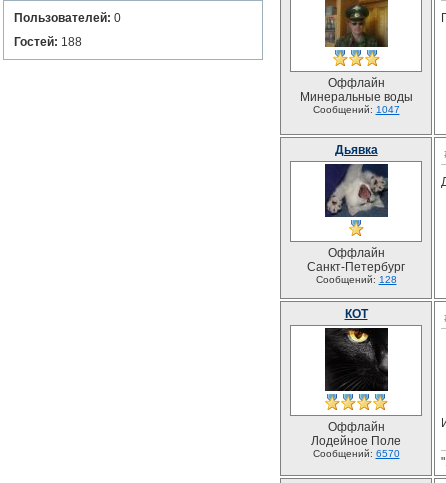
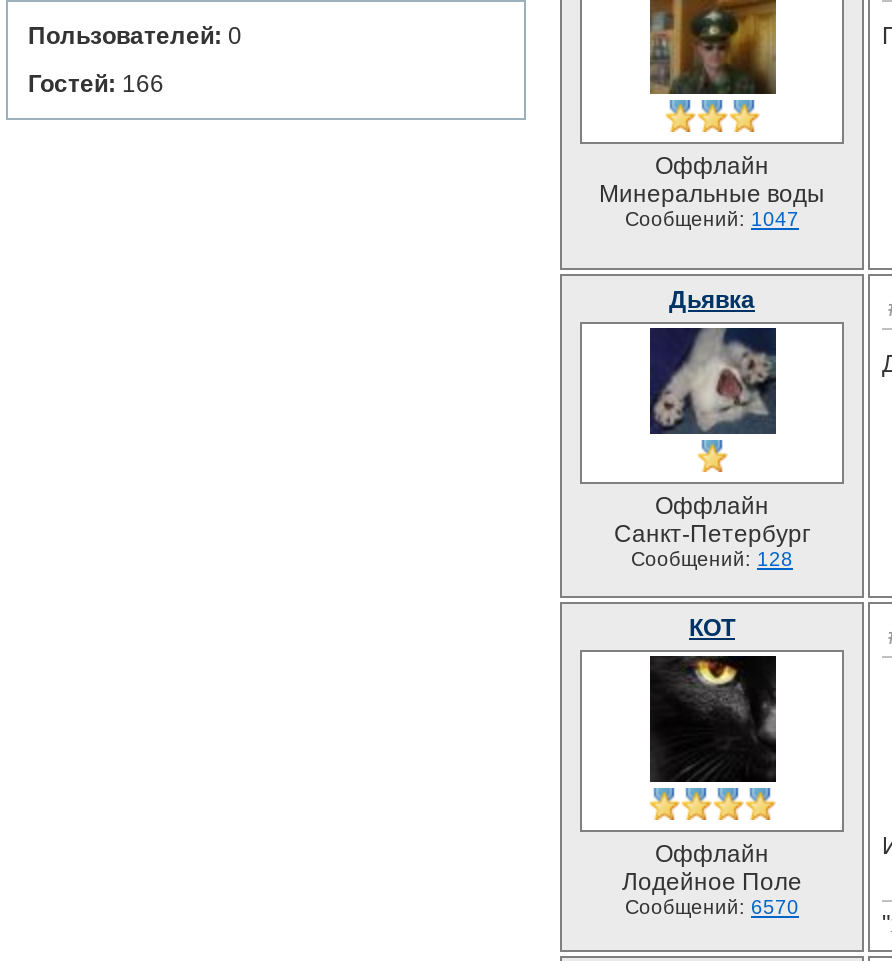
- Гостей: 188
+ Гостей: 166
